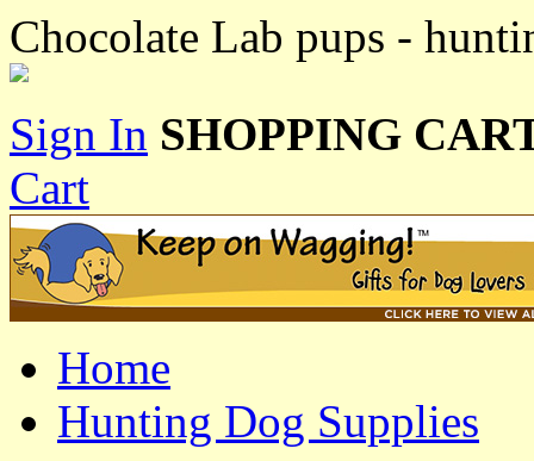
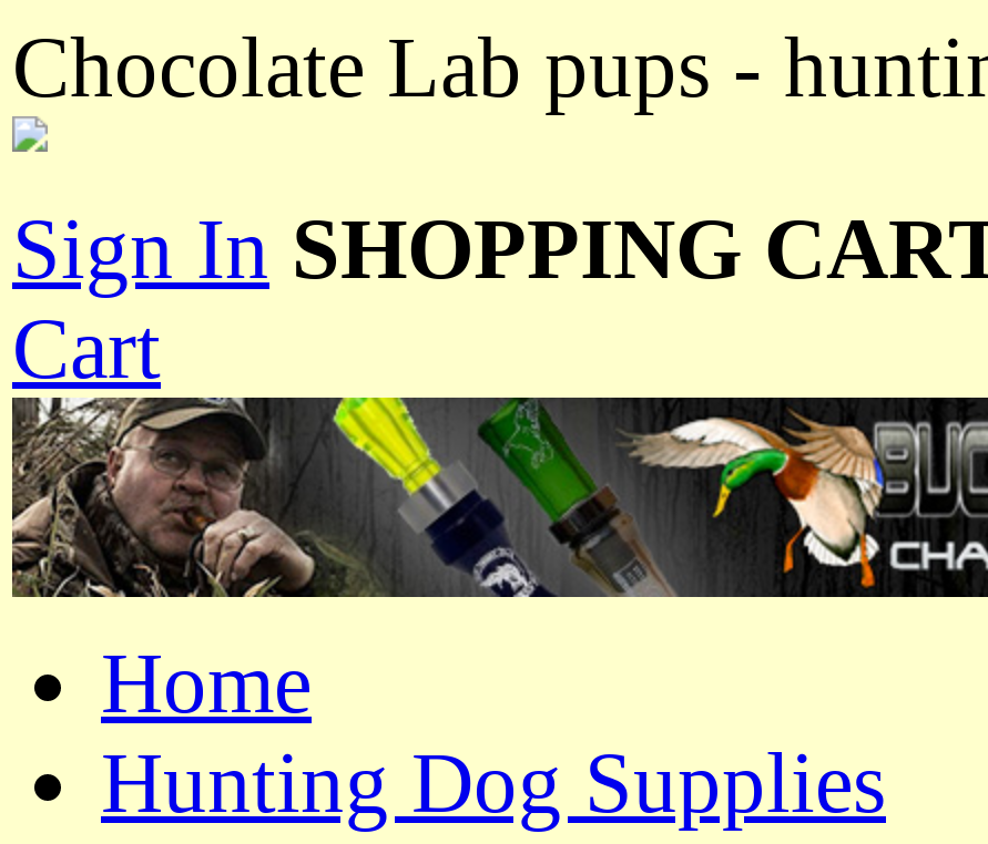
- [image]
+ [image]
